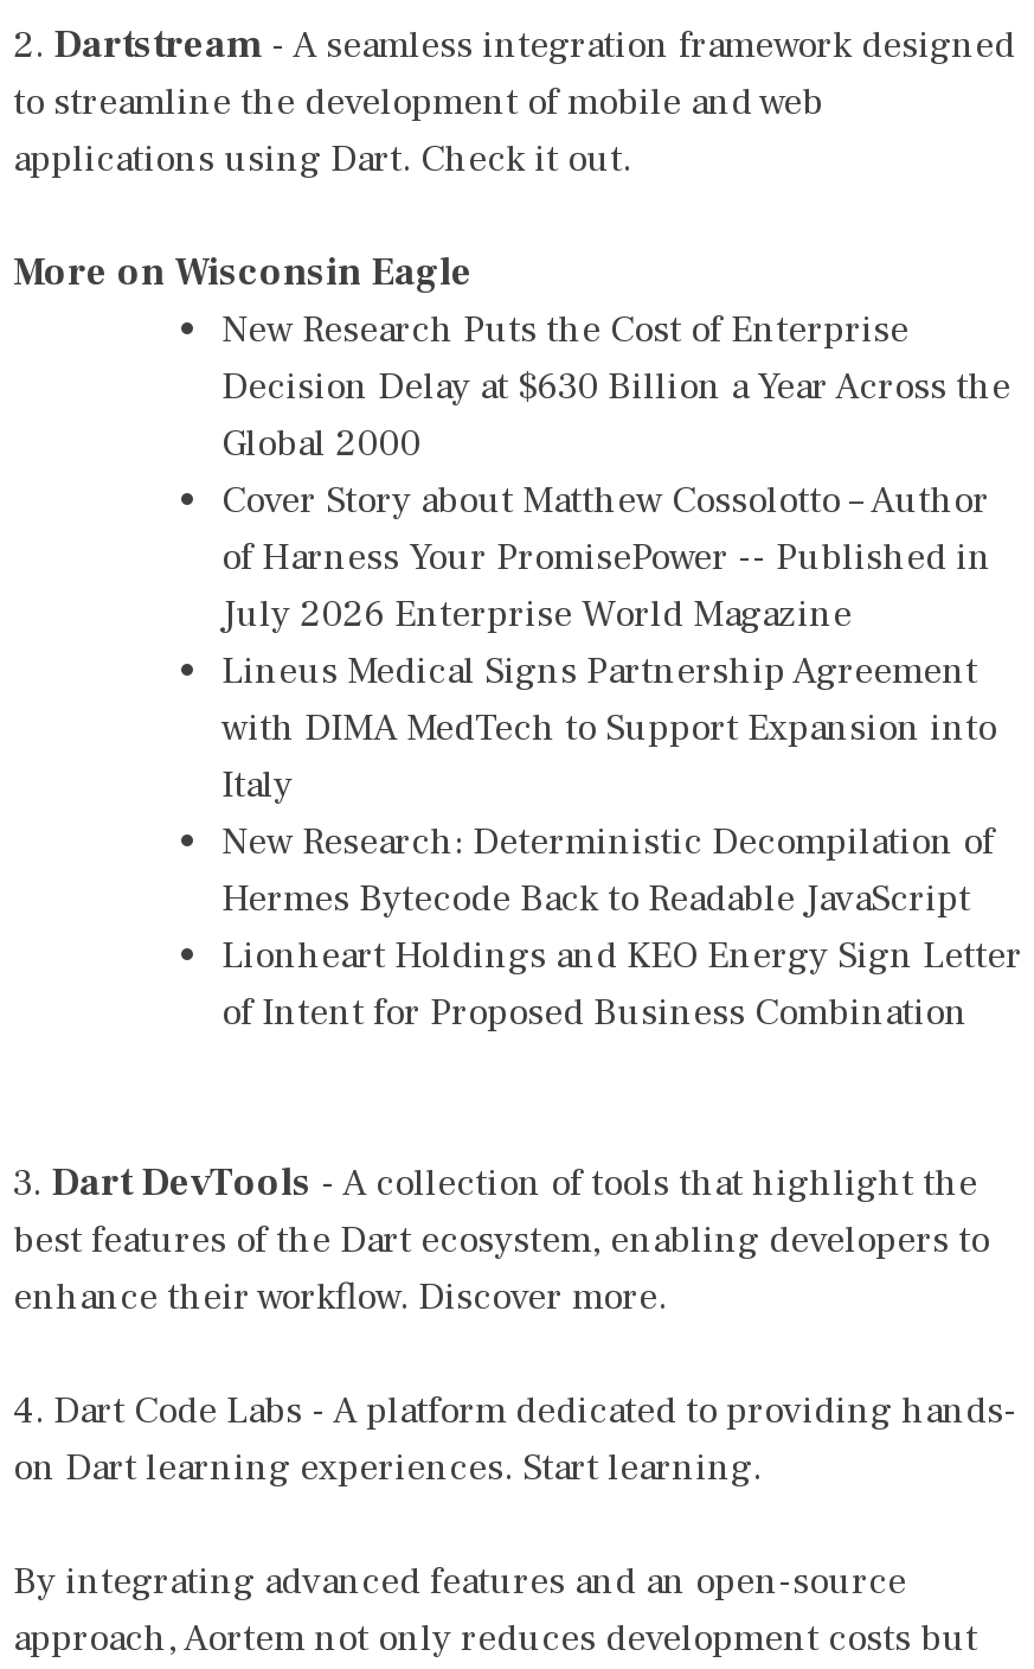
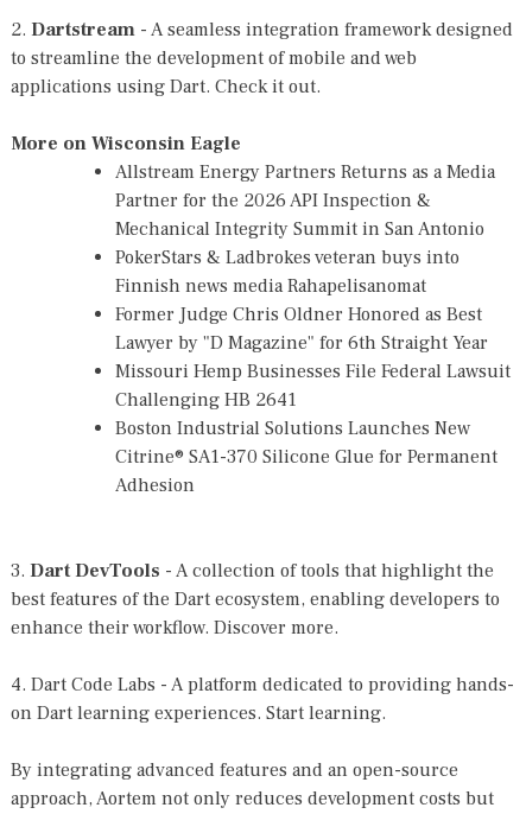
- New Research Puts the Cost of Enterprise
- Decision Delay at $630 Billion a Year Across the
- Global 2000
- Cover Story about Matthew Cossolotto – Author
- of Harness Your PromisePower -- Published in
- July 2026 Enterprise World Magazine
- Lineus Medical Signs Partnership Agreement
- with DIMA MedTech to Support Expansion into
- Italy
- New Research: Deterministic Decompilation of
- Hermes Bytecode Back to Readable JavaScript
- Lionheart Holdings and KEO Energy Sign Letter
- of Intent for Proposed Business Combination
+ Allstream Energy Partners Returns as a Media
+ Partner for the 2026 API Inspection &
+ Mechanical Integrity Summit in San Antonio
+ PokerStars & Ladbrokes veteran buys into
+ Finnish news media Rahapelisanomat
+ Former Judge Chris Oldner Honored as Best
+ Lawyer by "D Magazine" for 6th Straight Year
+ Missouri Hemp Businesses File Federal Lawsuit
+ Challenging HB 2641
+ Boston Industrial Solutions Launches New
+ Citrine® SA1-370 Silicone Glue for Permanent
+ Adhesion
